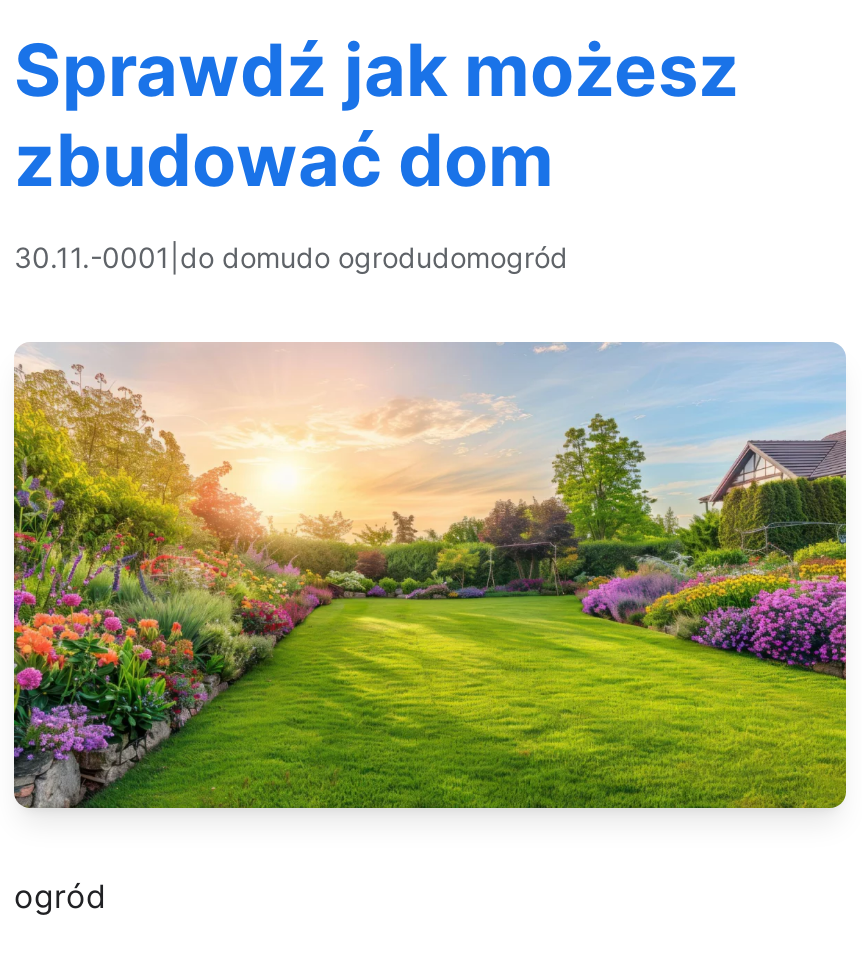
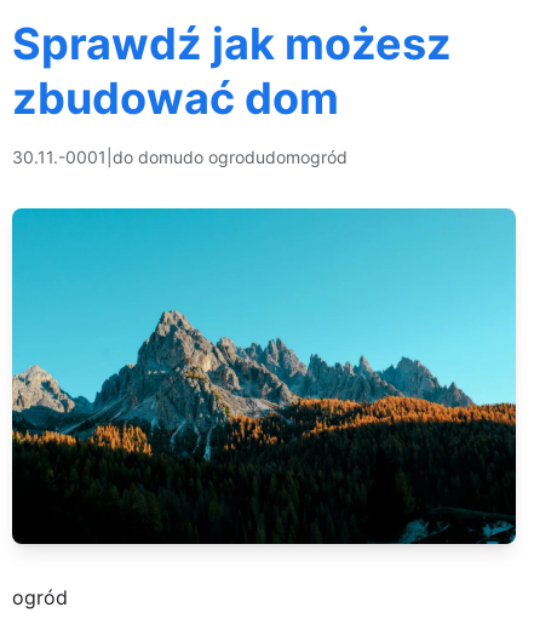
- [image]
+ [image]
